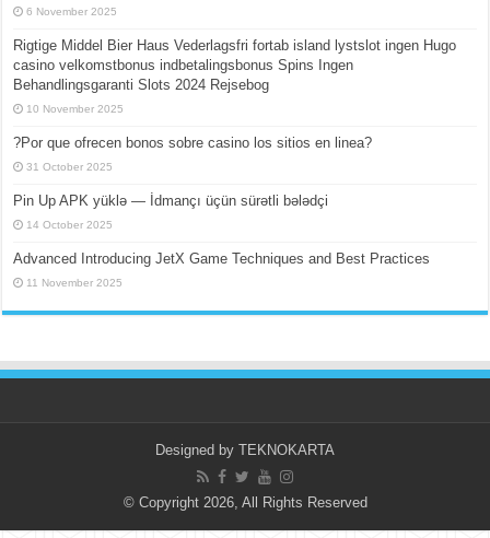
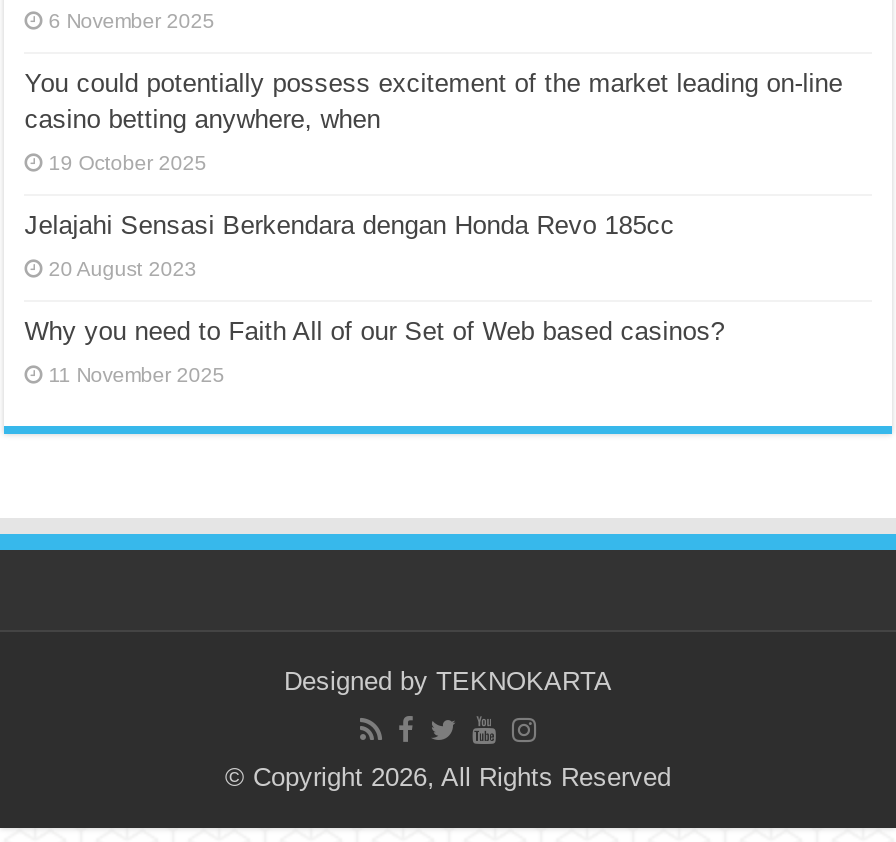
- Rigtige Middel Bier Haus Vederlagsfri fortab island lystslot ingen Hugo
- casino velkomstbonus indbetalingsbonus Spins Ingen
- Behandlingsgaranti Slots 2024 Rejsebog
- 10 November 2025
- ?Por que ofrecen bonos sobre casino los sitios en linea?
- 31 October 2025
- Pin Up APK yüklə — İdmançı üçün sürətli bələdçi
- 14 October 2025
- Advanced Introducing JetX Game Techniques and Best Practices
+ You could potentially possess excitement of the market leading on-line
+ casino betting anywhere, when
+ 19 October 2025
+ Jelajahi Sensasi Berkendara dengan Honda Revo 185cc
+ 20 August 2023
+ Why you need to Faith All of our Set of Web based casinos?
